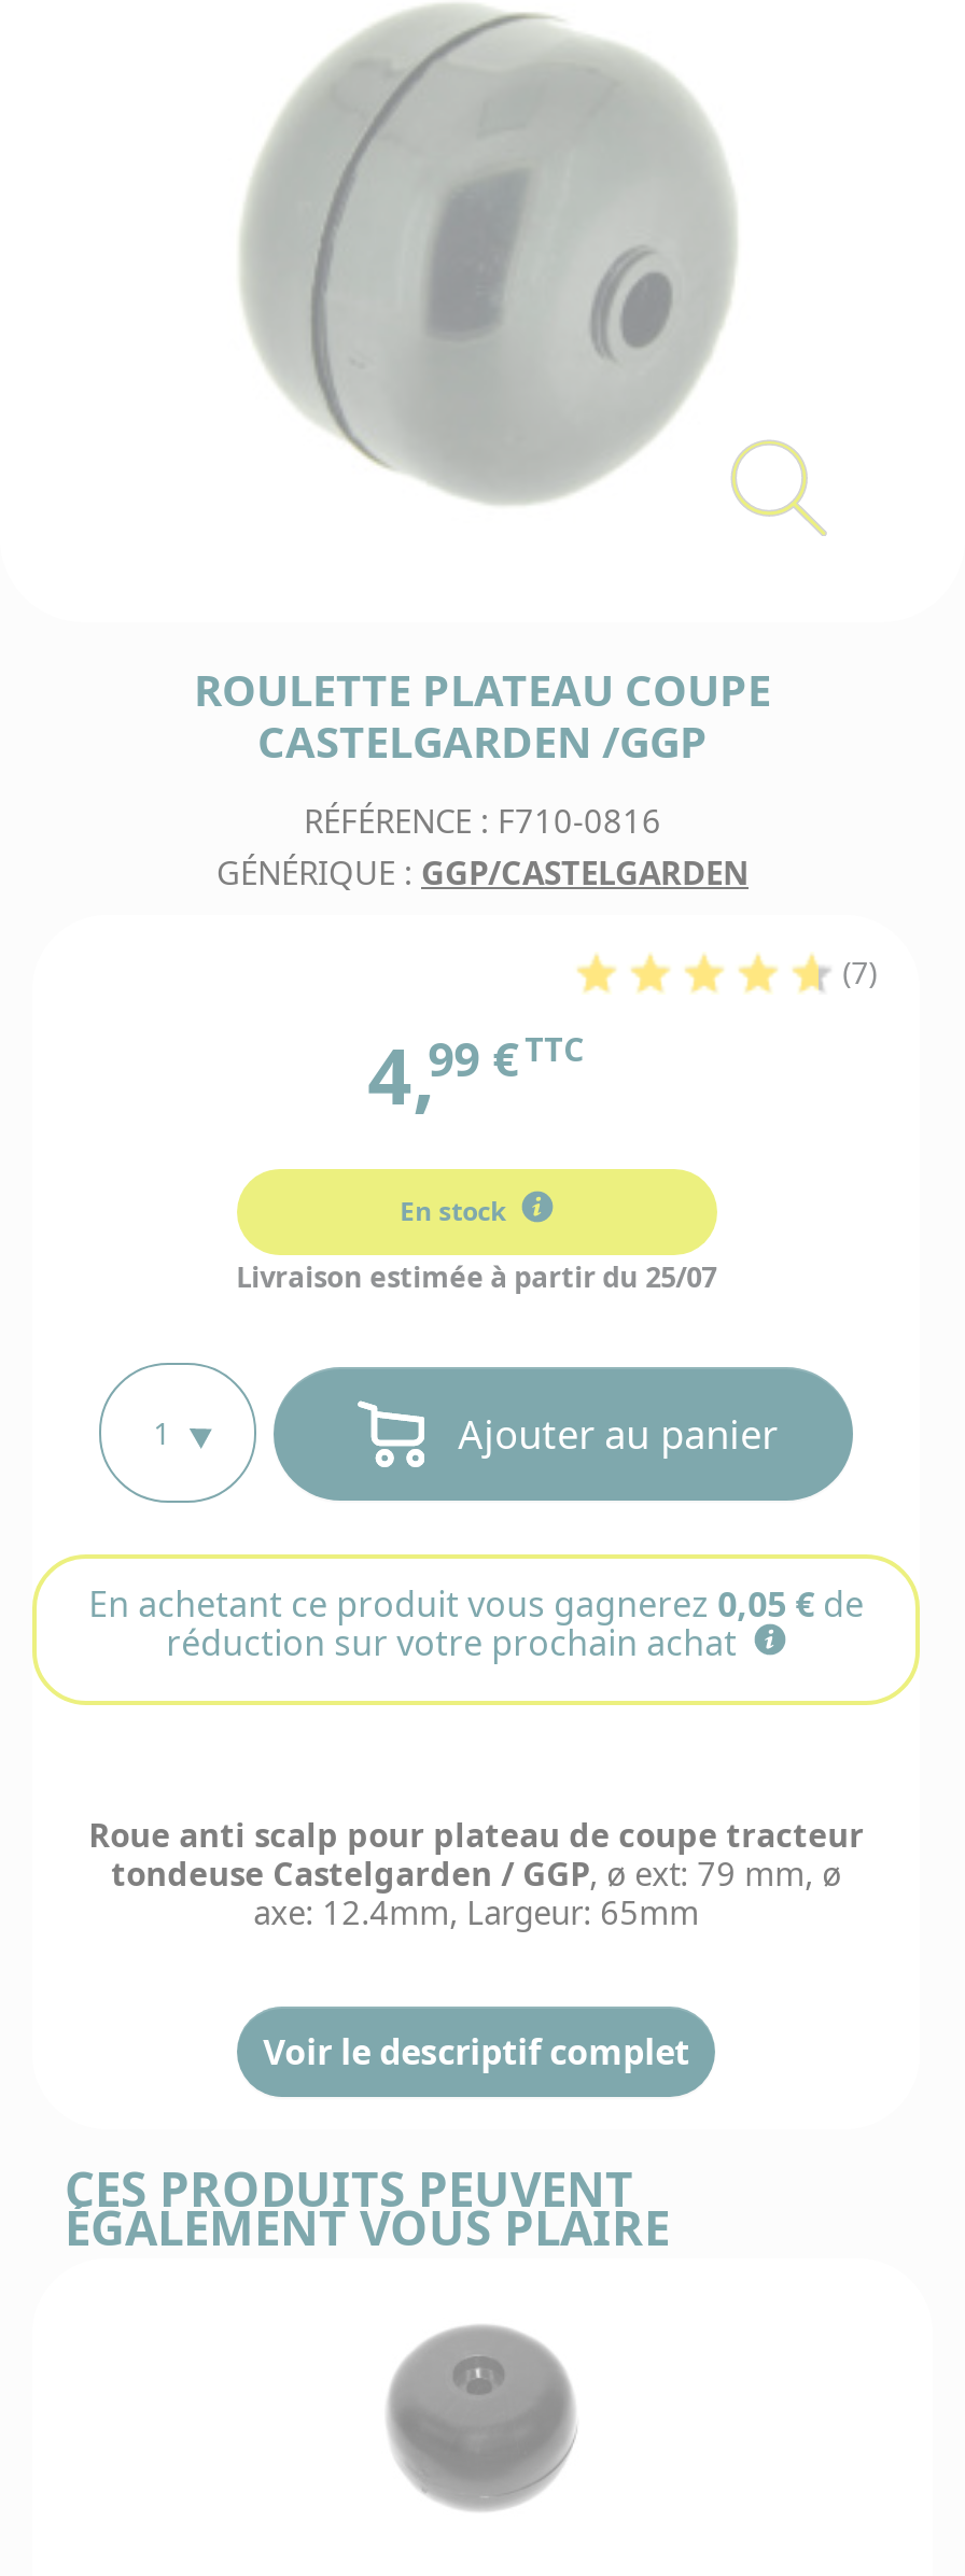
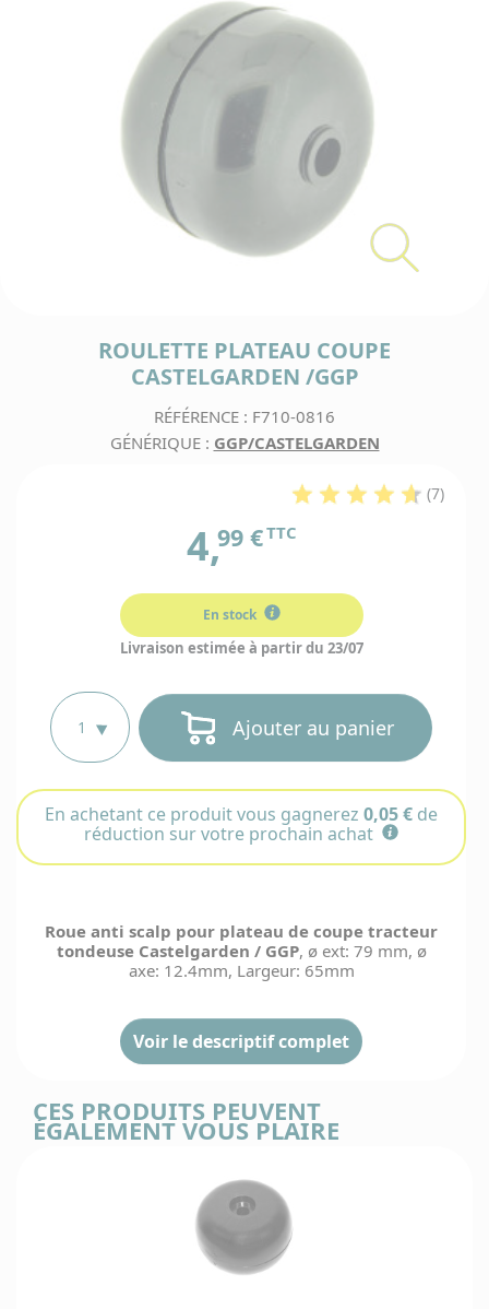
- Livraison estimée à partir du 25/07
+ Livraison estimée à partir du 23/07
